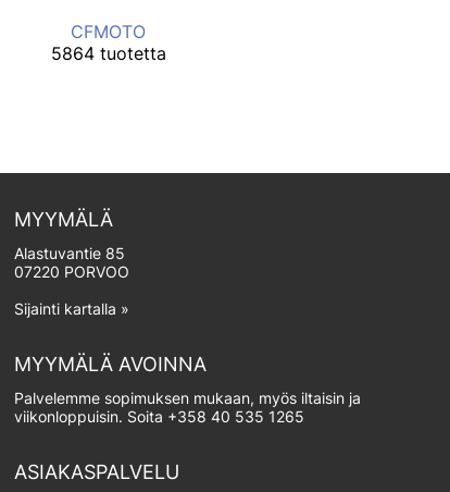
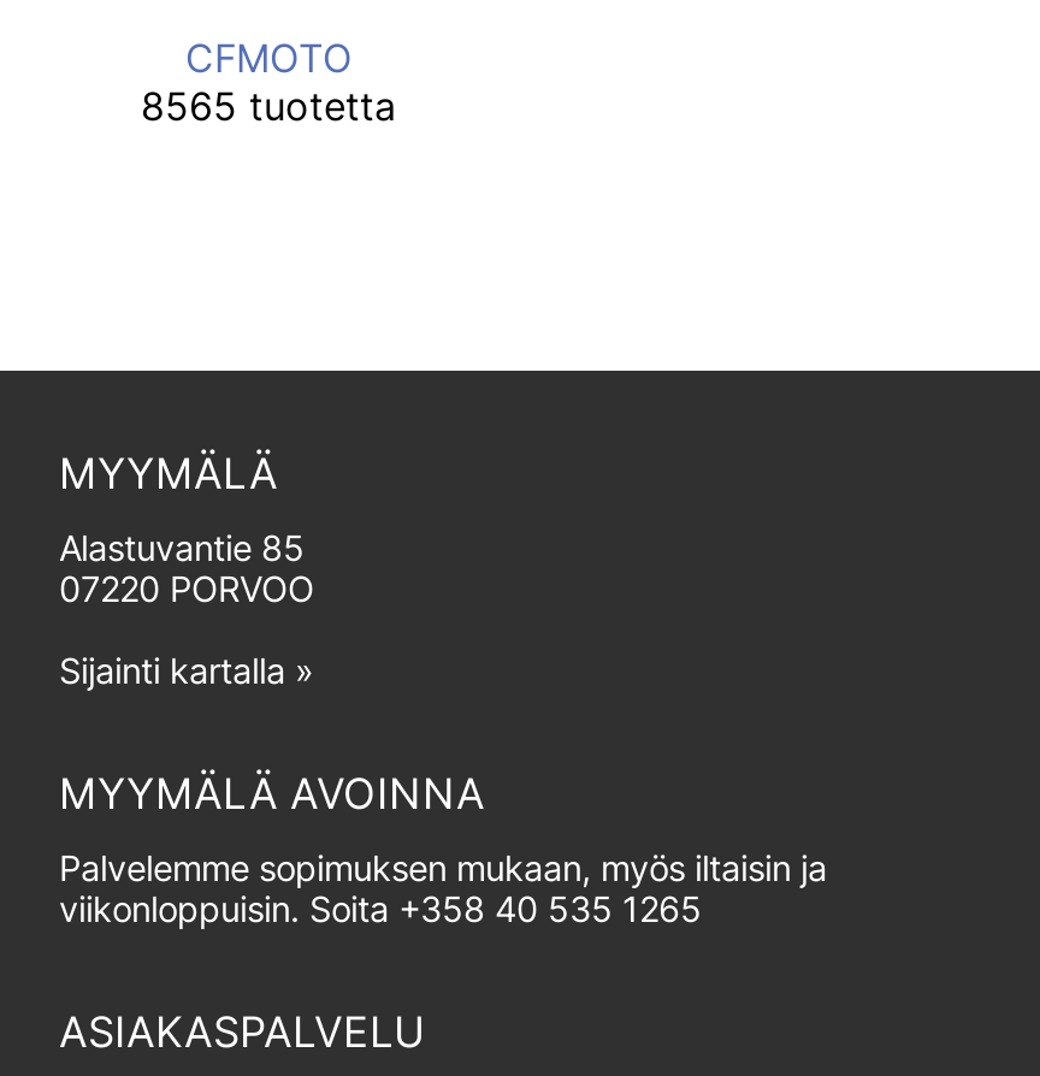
- 5864 tuotetta
+ 8565 tuotetta
